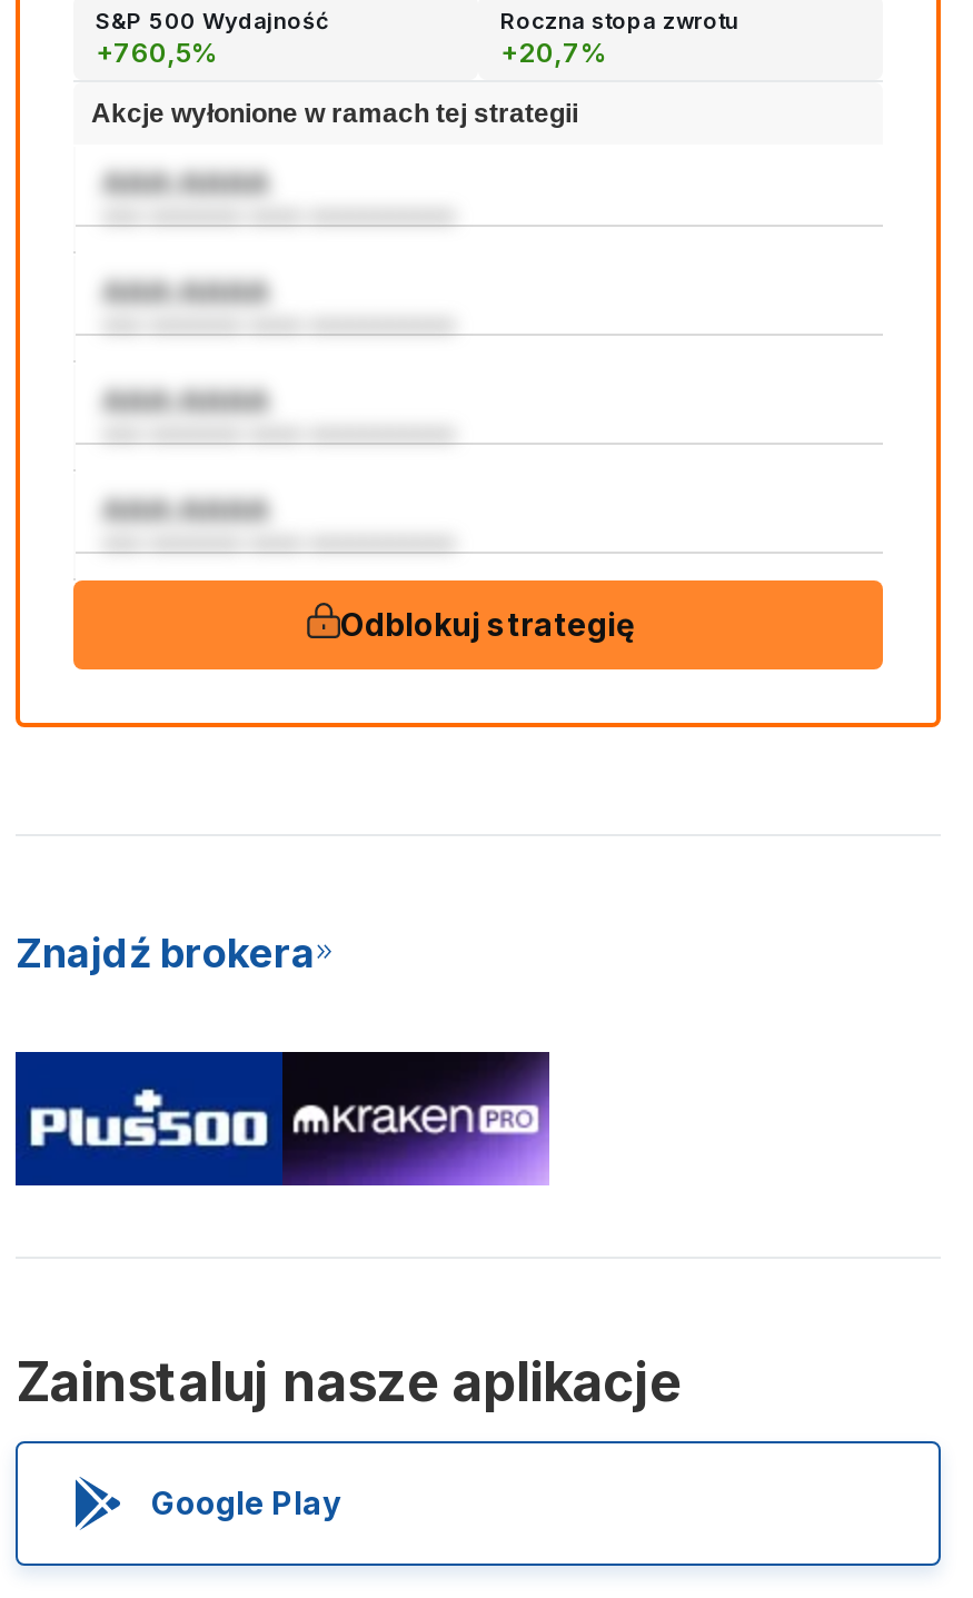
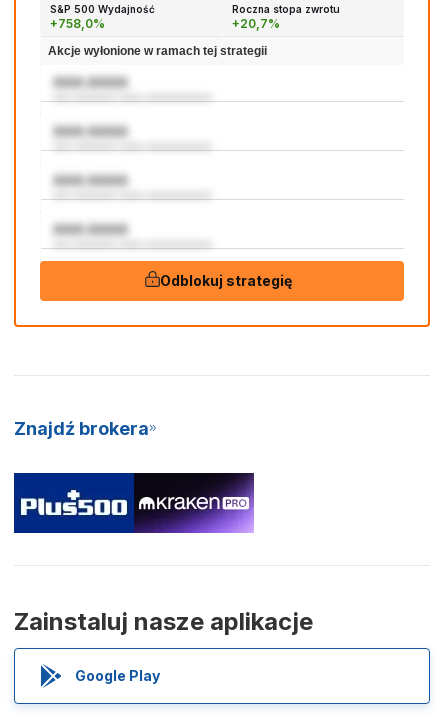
- +760,5%
+ +758,0%
